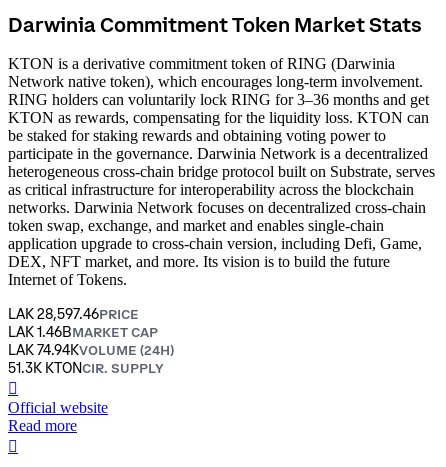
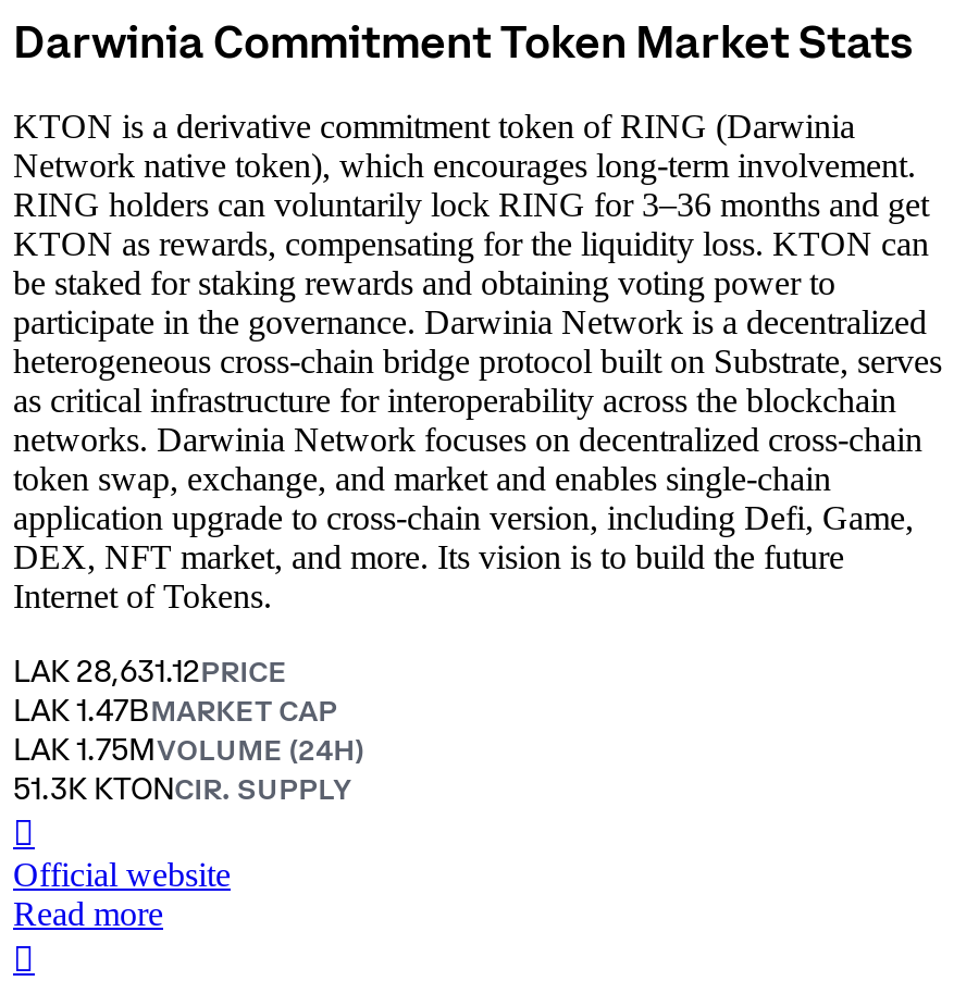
- LAK 28,597.46PRICE
+ LAK 28,631.12PRICE

- LAK 1.46BMARKET CAP
+ LAK 1.47BMARKET CAP

- LAK 74.94KVOLUME (24H)
+ LAK 1.75MVOLUME (24H)
